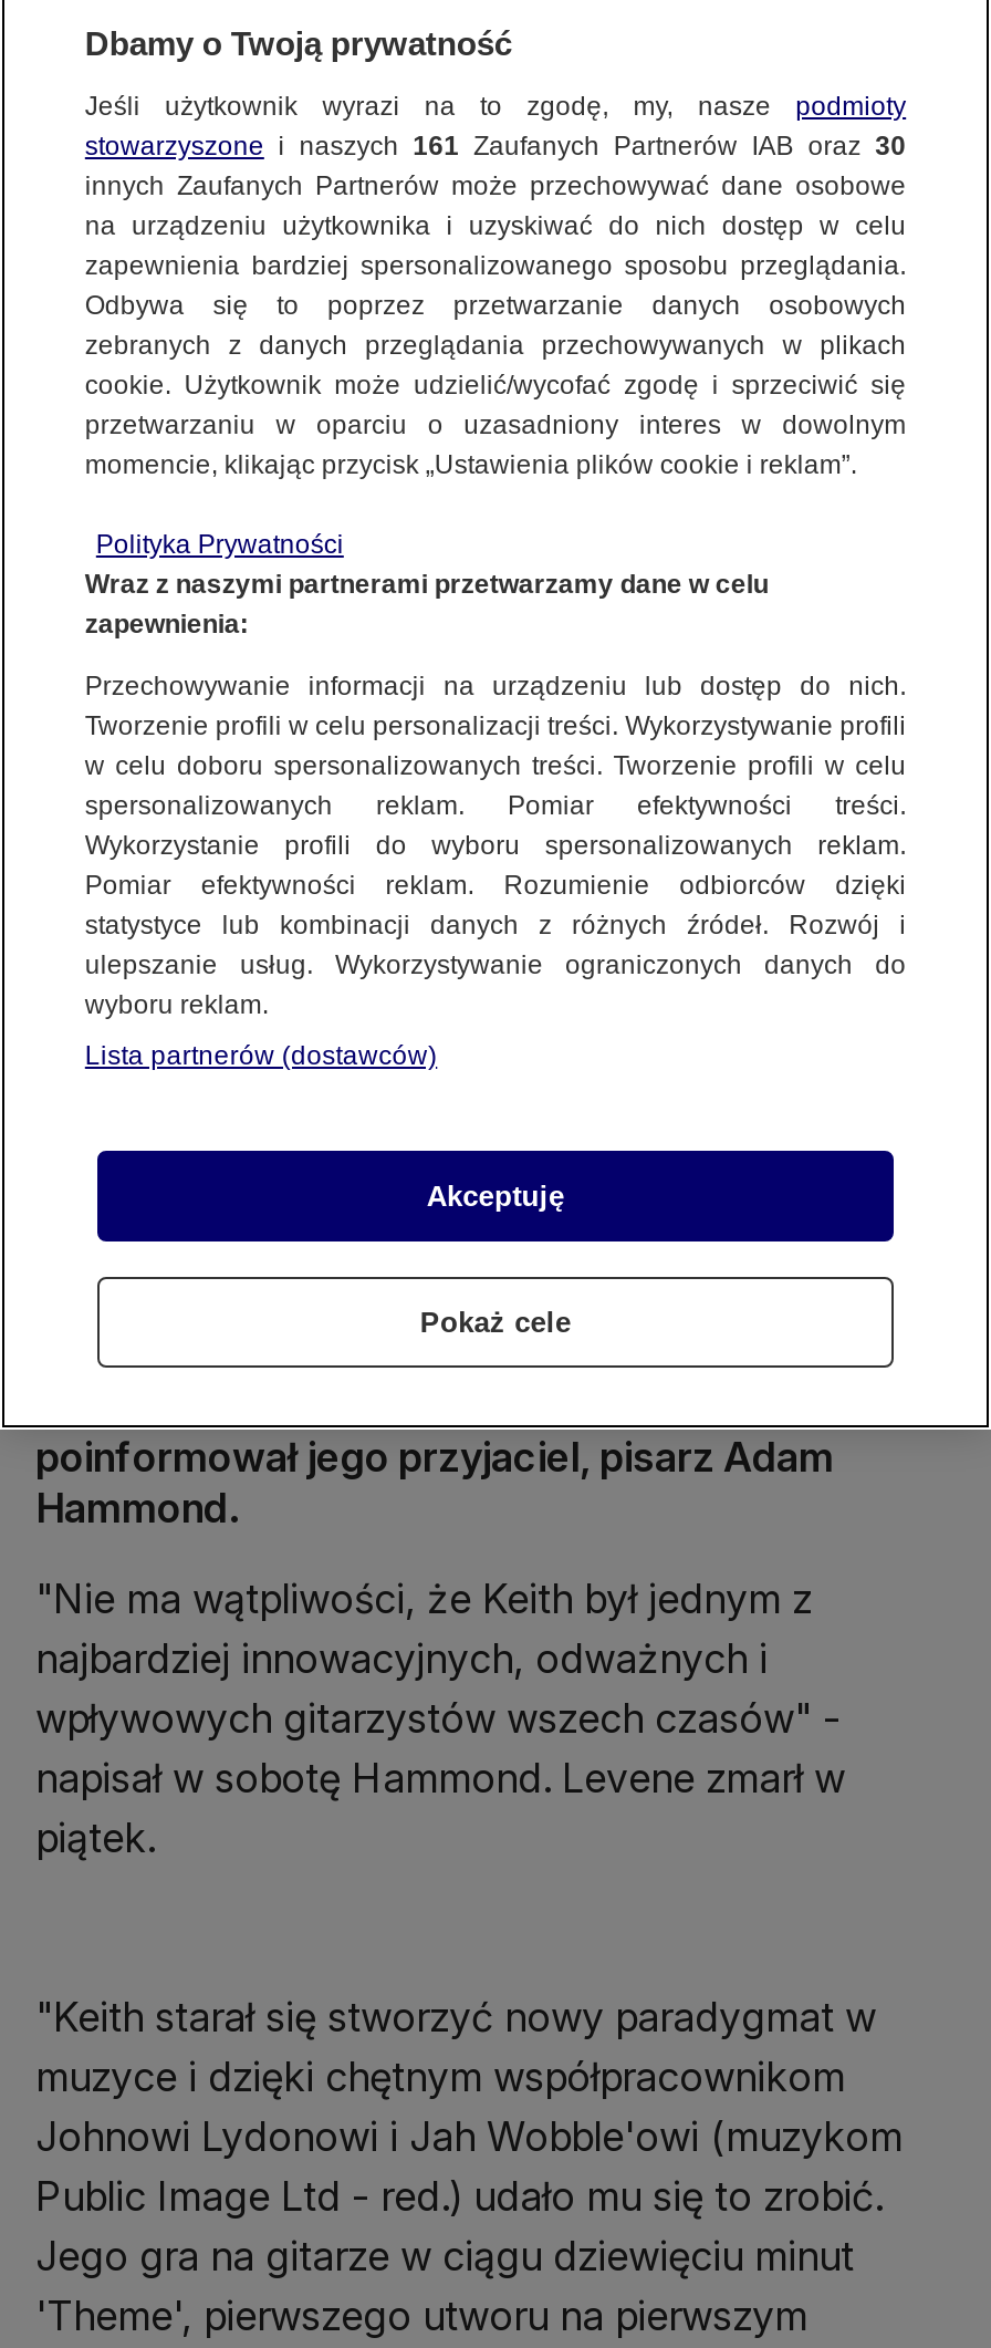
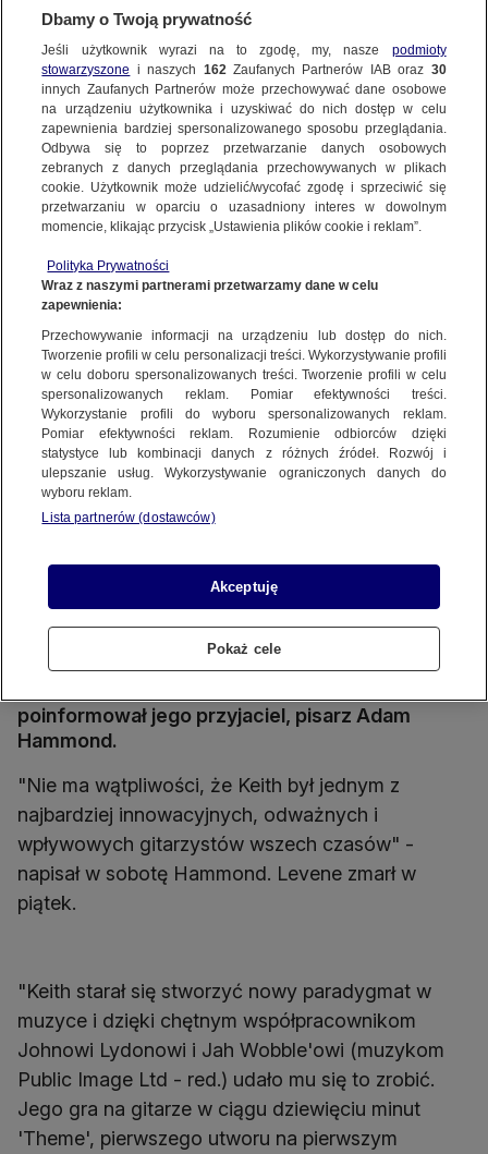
- stowarzyszone i naszych 161 Zaufanych Partnerów IAB oraz 30
+ stowarzyszone i naszych 162 Zaufanych Partnerów IAB oraz 30
